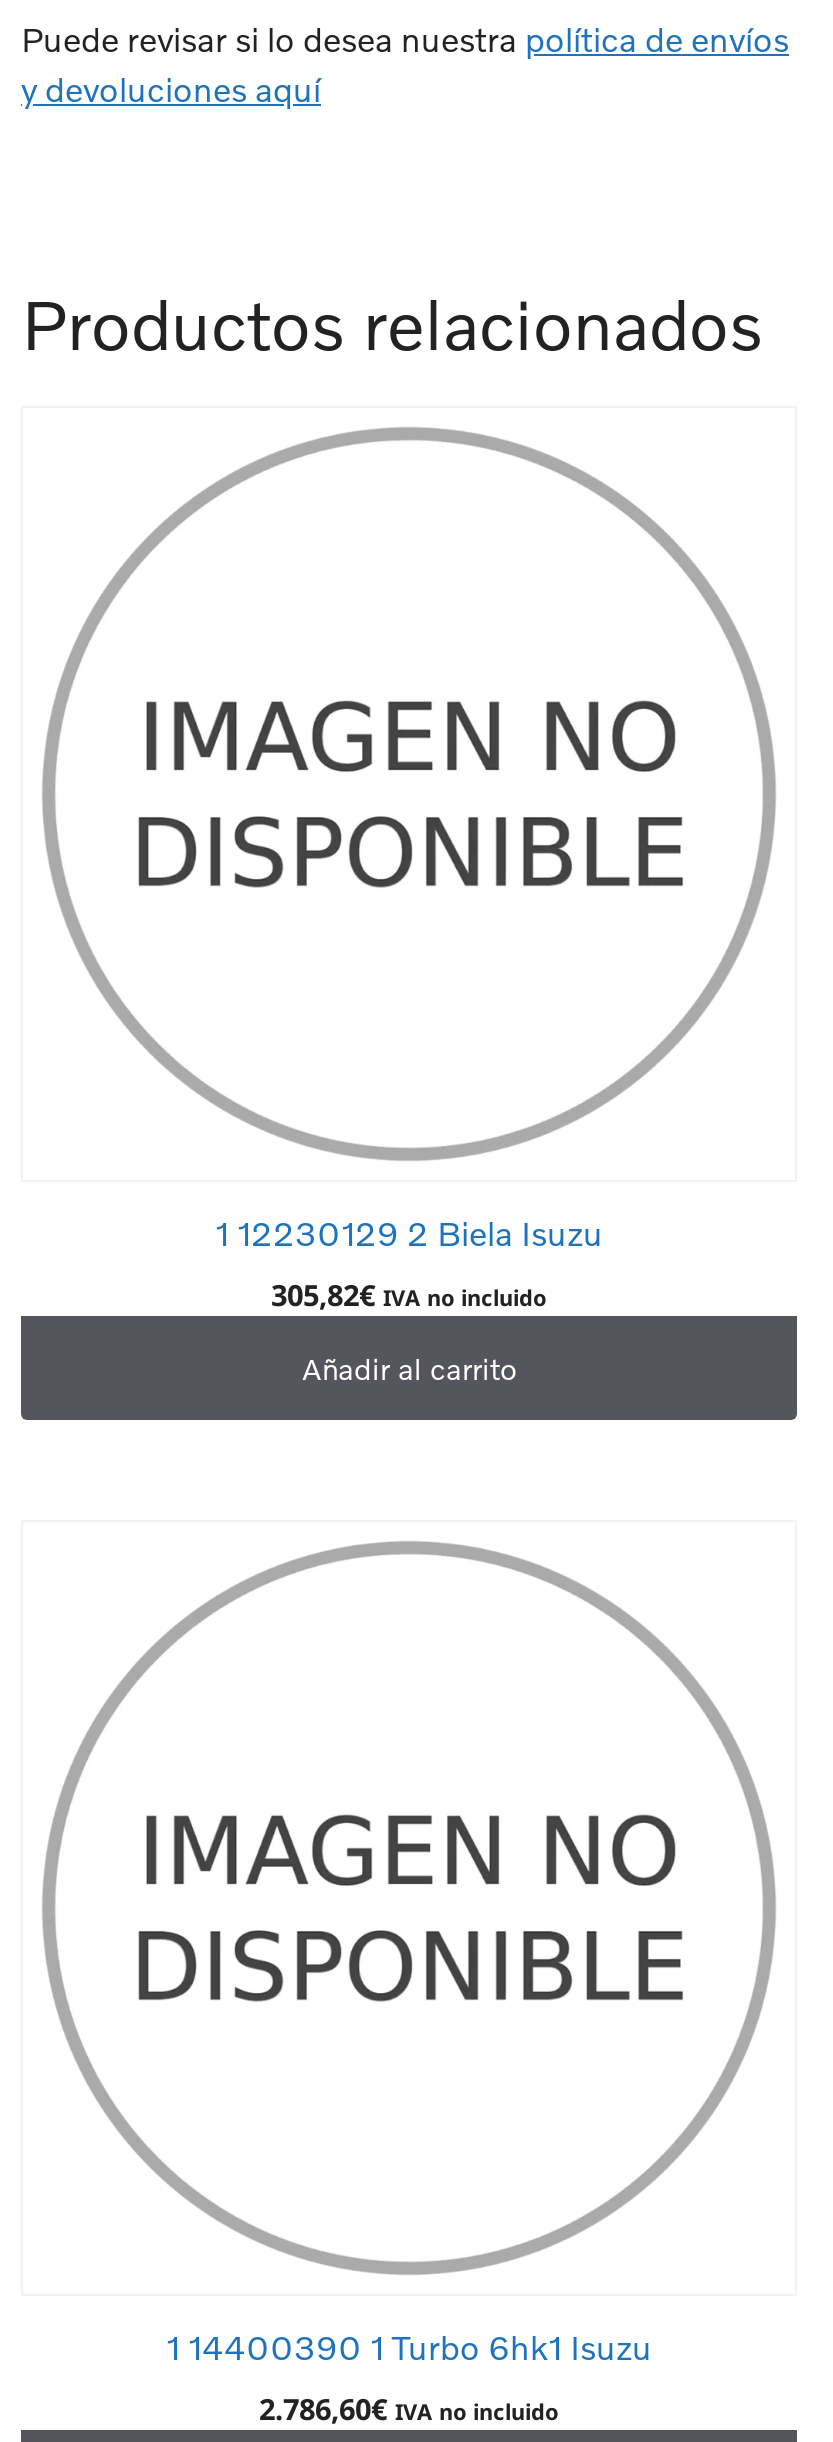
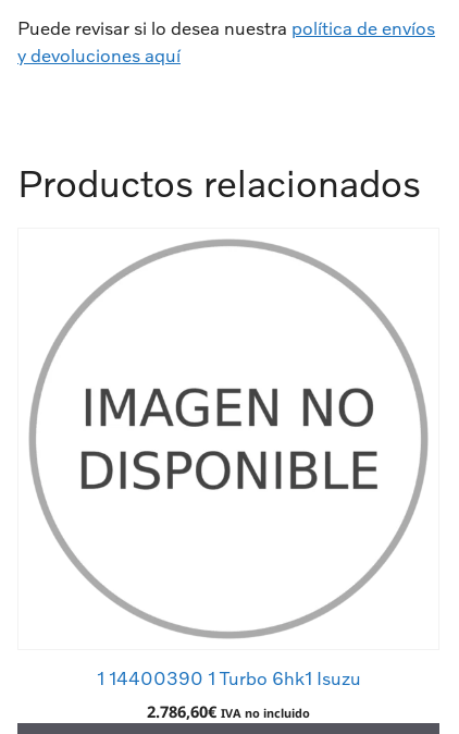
- 1 12230129 2 Biela Isuzu
- 305,82€ IVA no incluido
- Añadir al carrito
